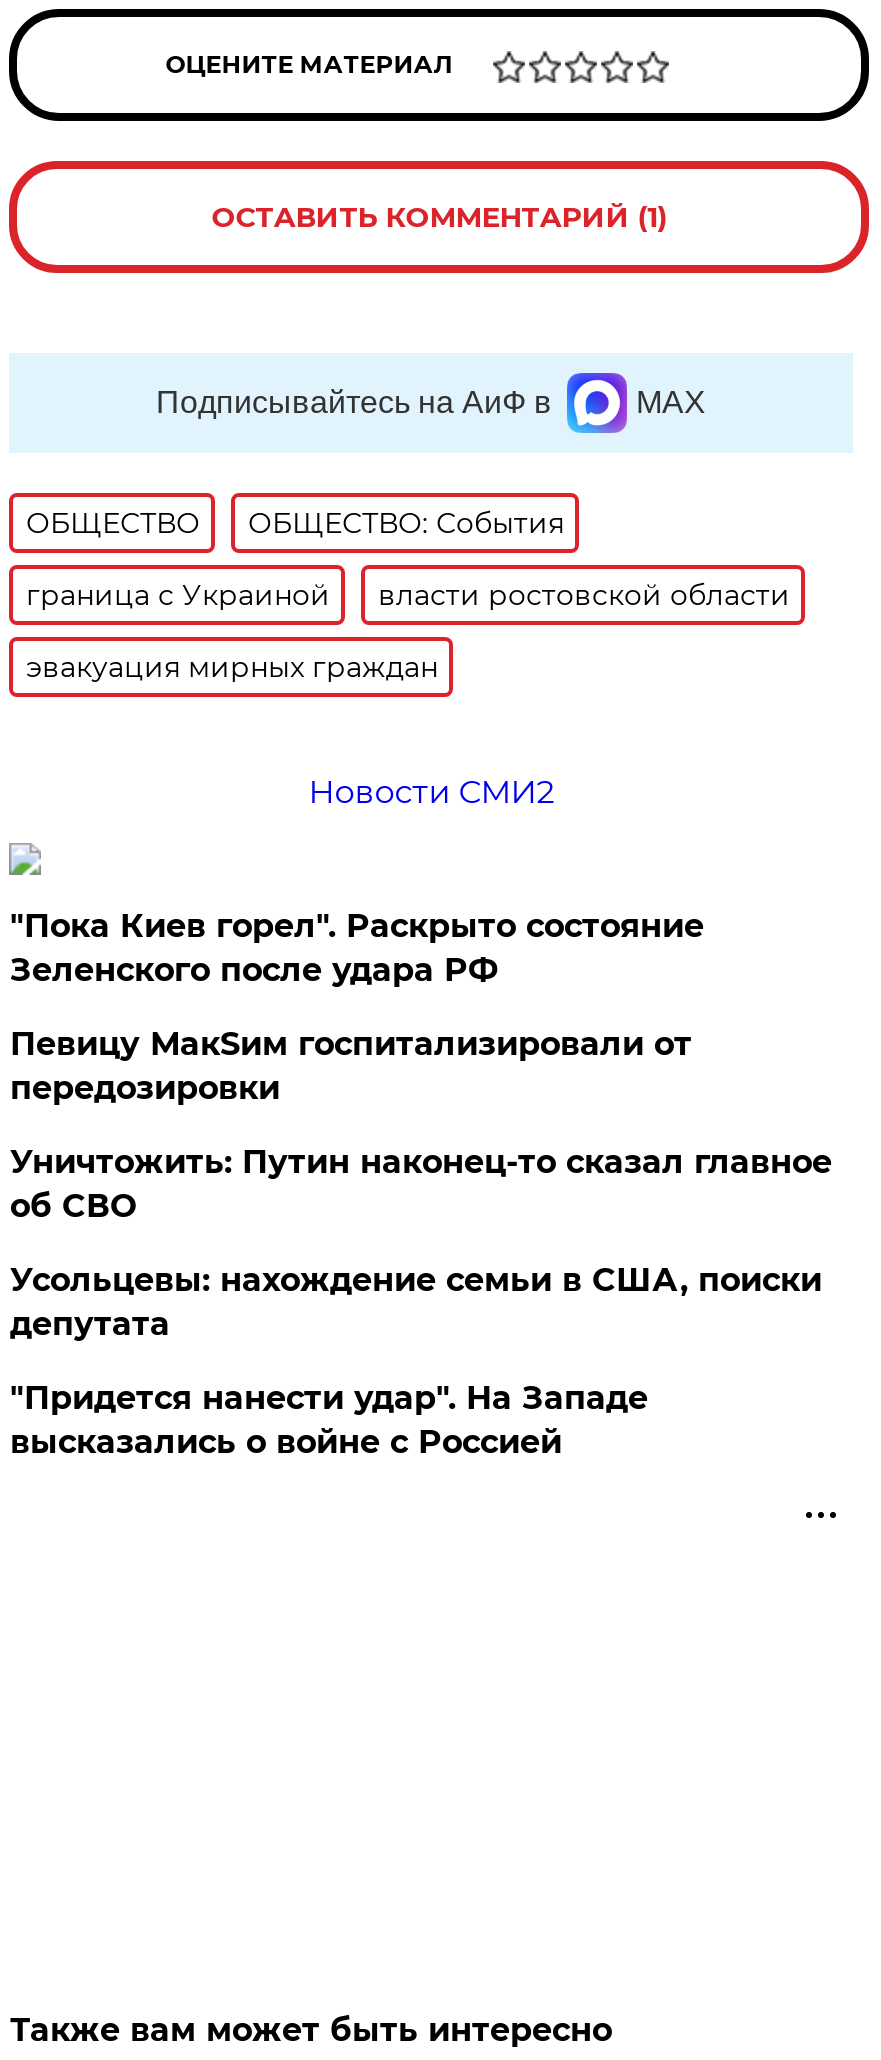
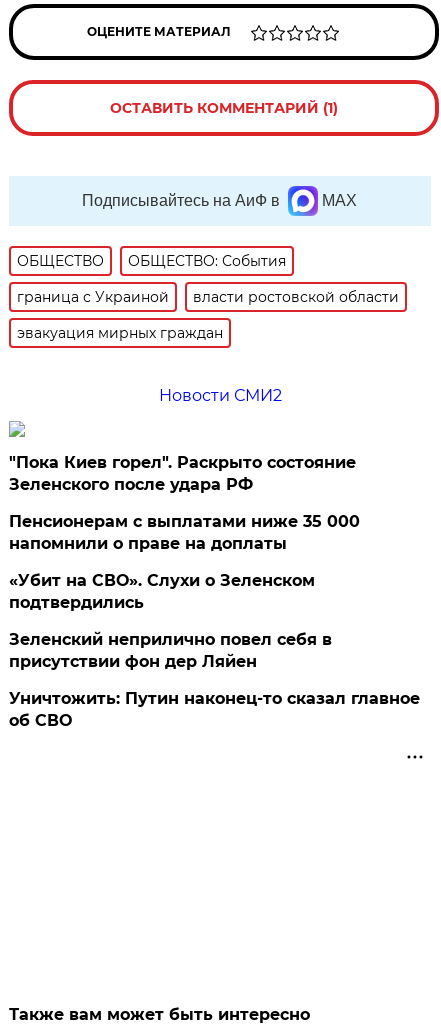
- Певицу МакSим госпитализировали от
- передозировки
+ Пенсионерам с выплатами ниже 35 000
+ напомнили о праве на доплаты
+ «Убит на СВО». Слухи о Зеленском
+ подтвердились
+ Зеленский неприлично повел cебя в
+ присутствии фон дер Ляйен

moved down: Уничтожить: Путин наконец-то сказал главное | об СВО

- Усольцевы: нахождение семьи в США, поиски
- депутата
- "Придется нанести удар". На Западе
- высказались о войне с Россией
